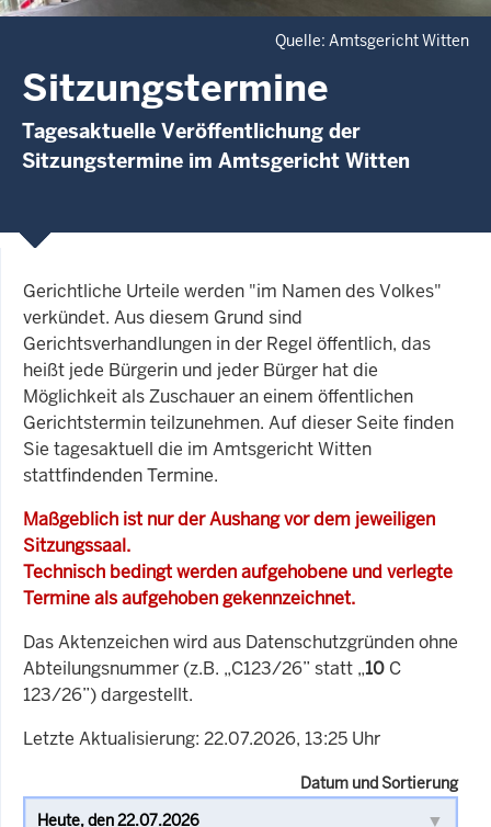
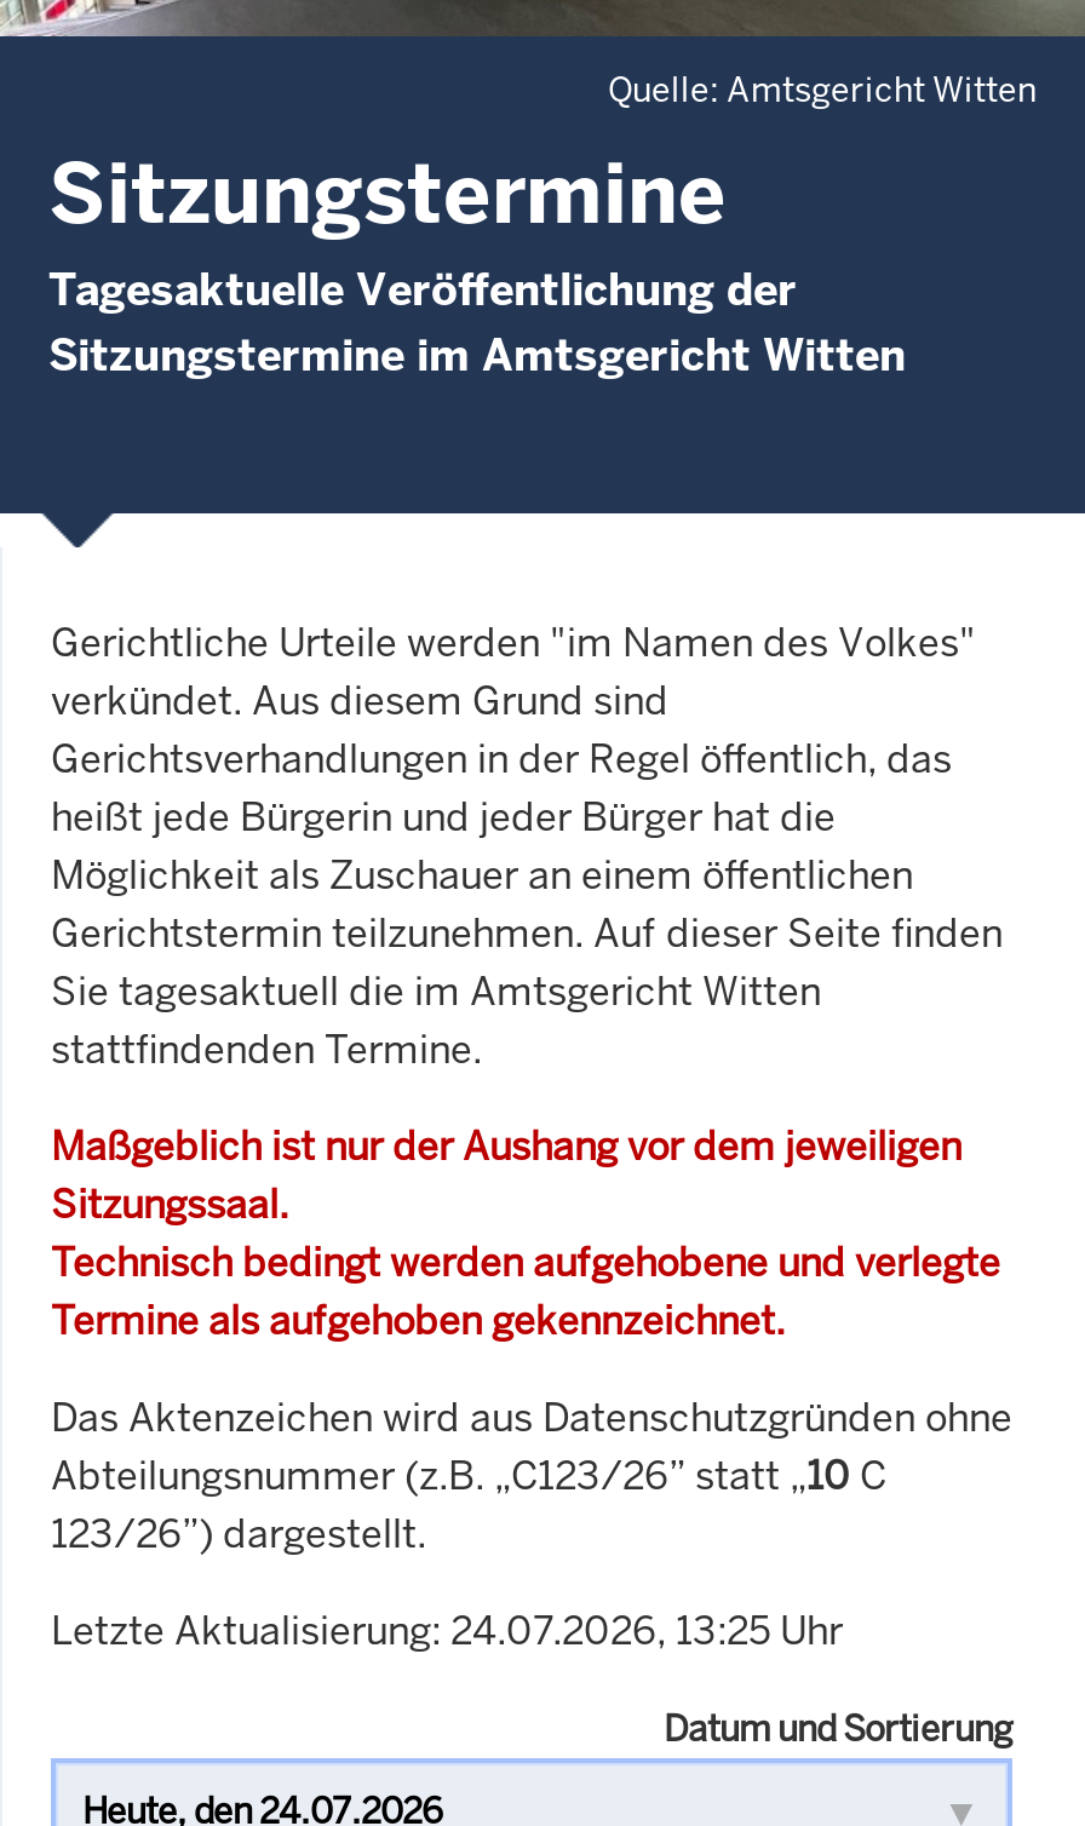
- Letzte Aktualisierung: 22.07.2026, 13:25 Uhr
+ Letzte Aktualisierung: 24.07.2026, 13:25 Uhr
